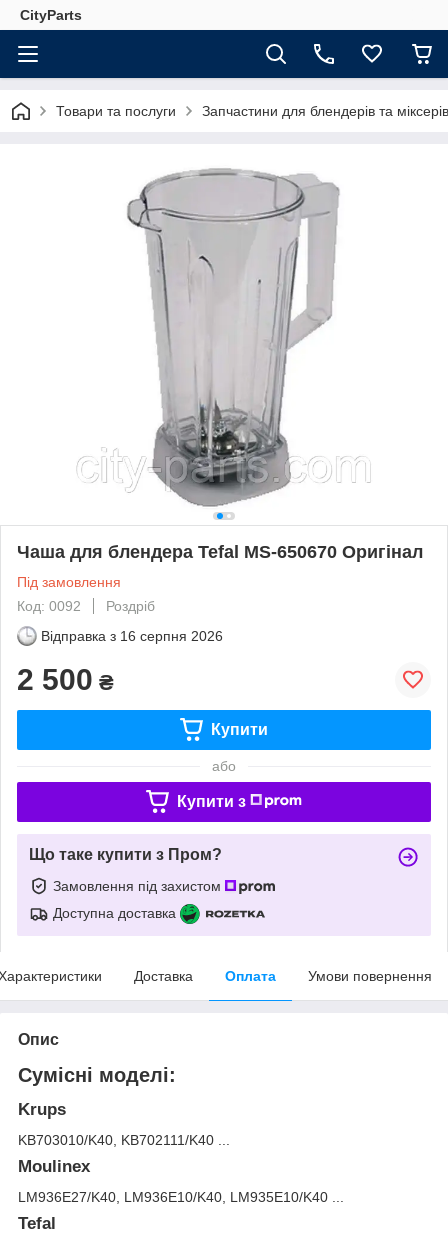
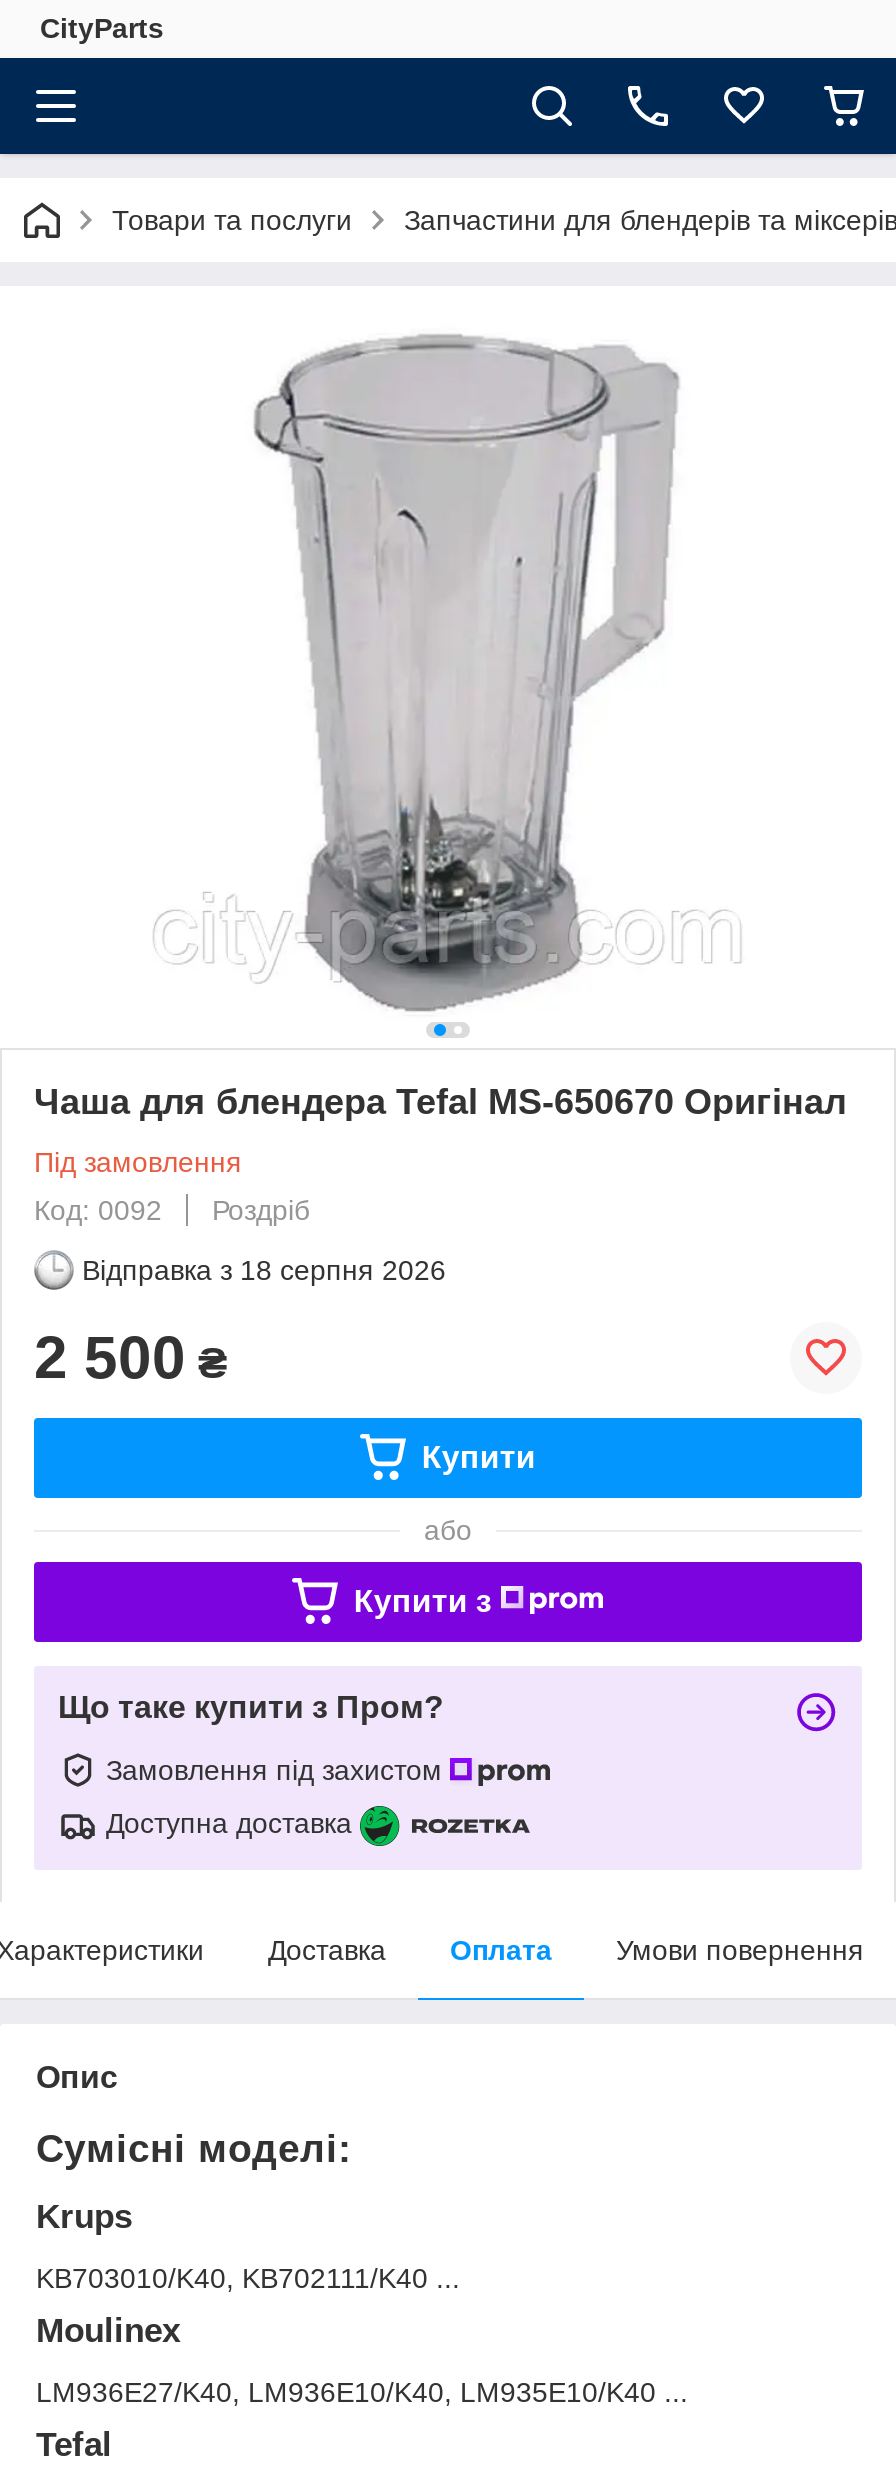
- Відправка з 16 серпня 2026
+ Відправка з 18 серпня 2026
